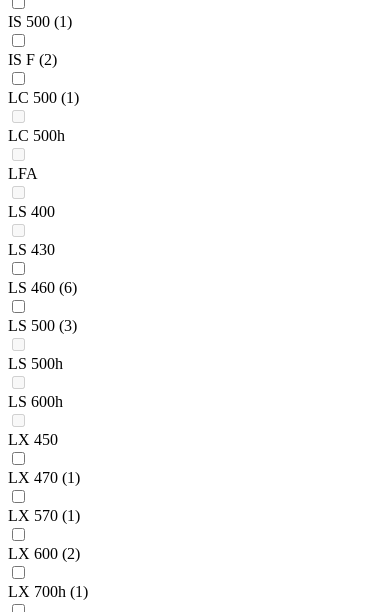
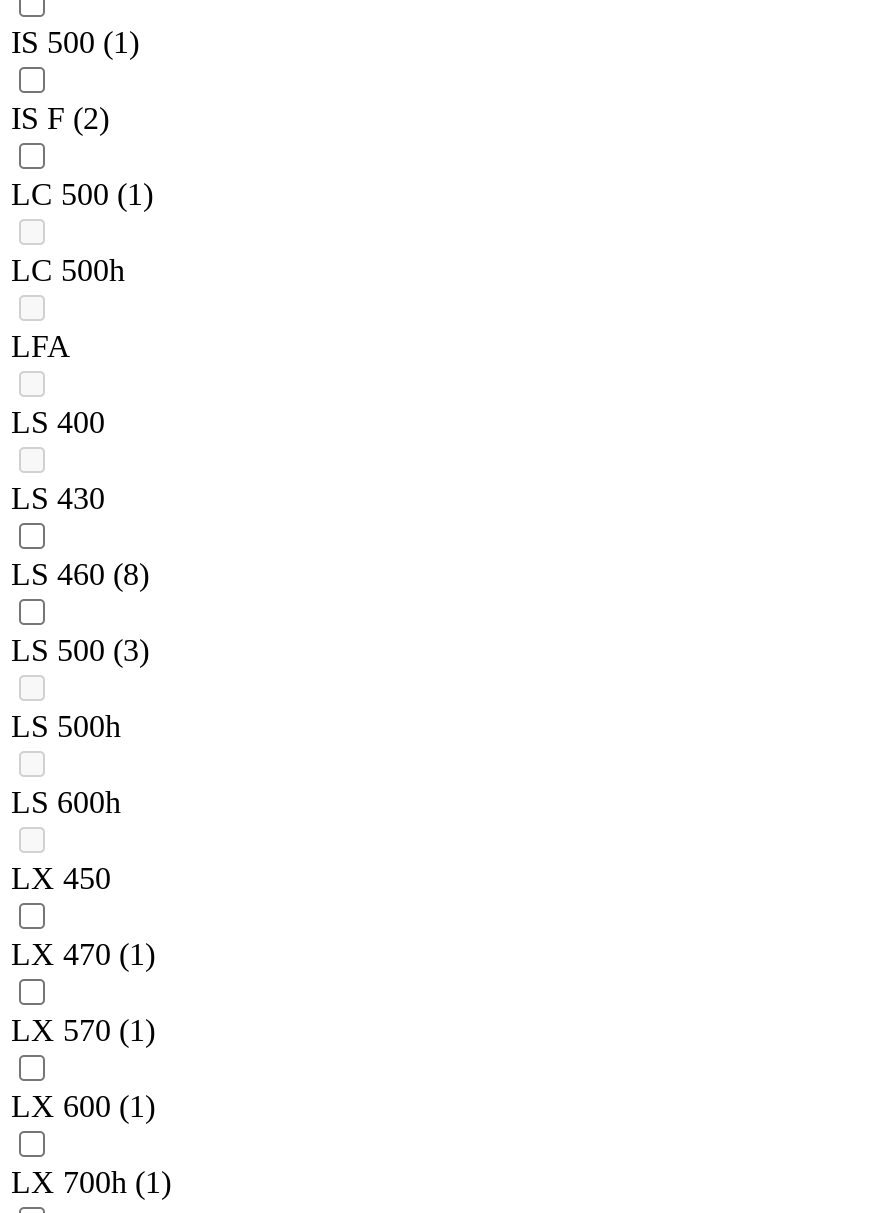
- LS 460 (6)
+ LS 460 (8)

- LX 600 (2)
+ LX 600 (1)
